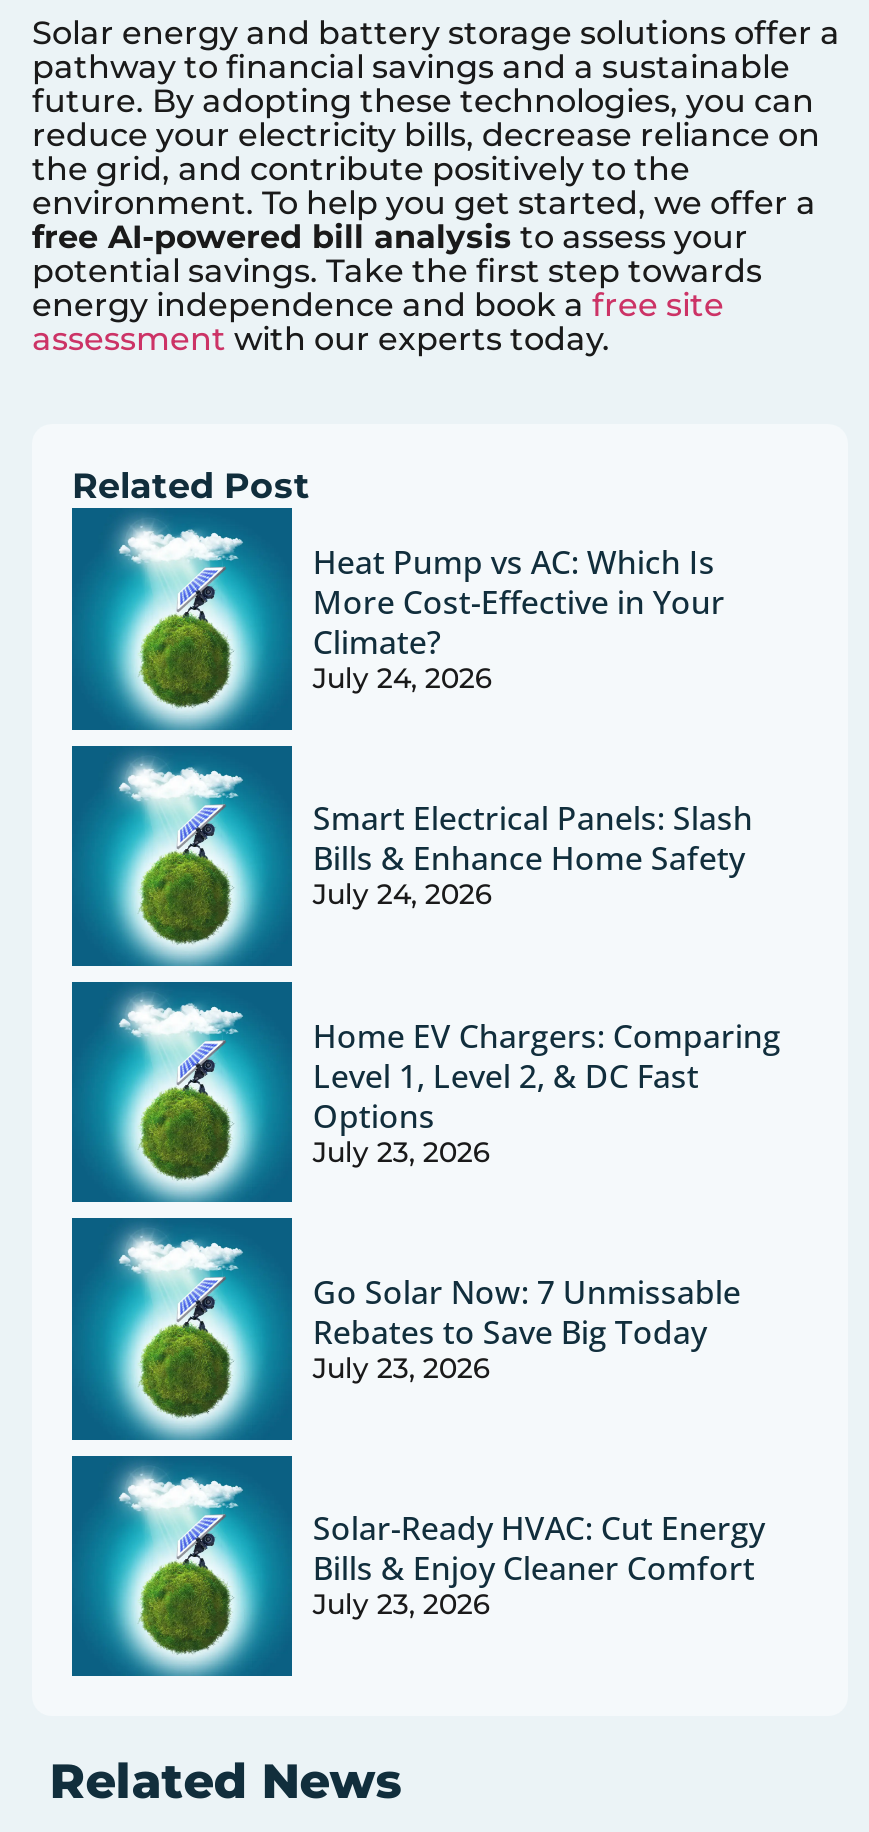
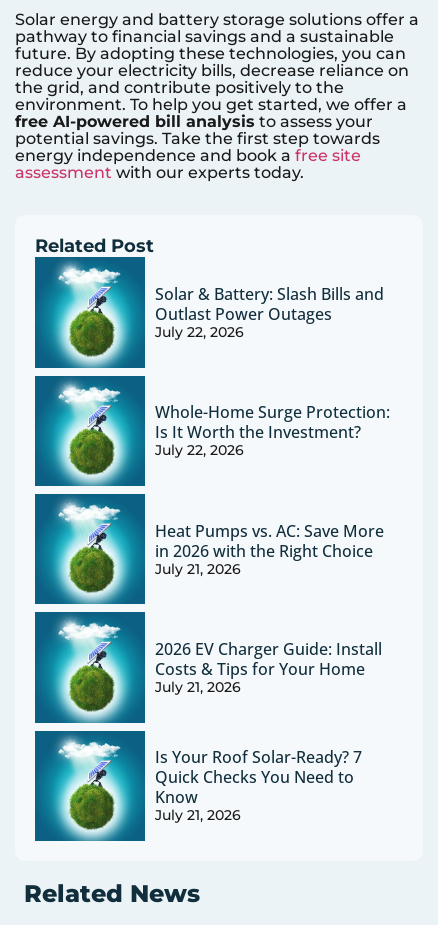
- Heat Pump vs AC: Which Is
- More Cost-Effective in Your
- Climate?
- July 24, 2026
+ Solar & Battery: Slash Bills and
+ Outlast Power Outages
+ July 22, 2026

- Smart Electrical Panels: Slash
- Bills & Enhance Home Safety
- July 24, 2026
+ Whole-Home Surge Protection:
+ Is It Worth the Investment?
+ July 22, 2026

- Home EV Chargers: Comparing
- Level 1, Level 2, & DC Fast
- Options
- July 23, 2026
+ Heat Pumps vs. AC: Save More
+ in 2026 with the Right Choice
+ July 21, 2026

- Go Solar Now: 7 Unmissable
- Rebates to Save Big Today
- July 23, 2026
+ 2026 EV Charger Guide: Install
+ Costs & Tips for Your Home
+ July 21, 2026

- Solar-Ready HVAC: Cut Energy
- Bills & Enjoy Cleaner Comfort
- July 23, 2026
+ Is Your Roof Solar-Ready? 7
+ Quick Checks You Need to
+ Know
+ July 21, 2026
